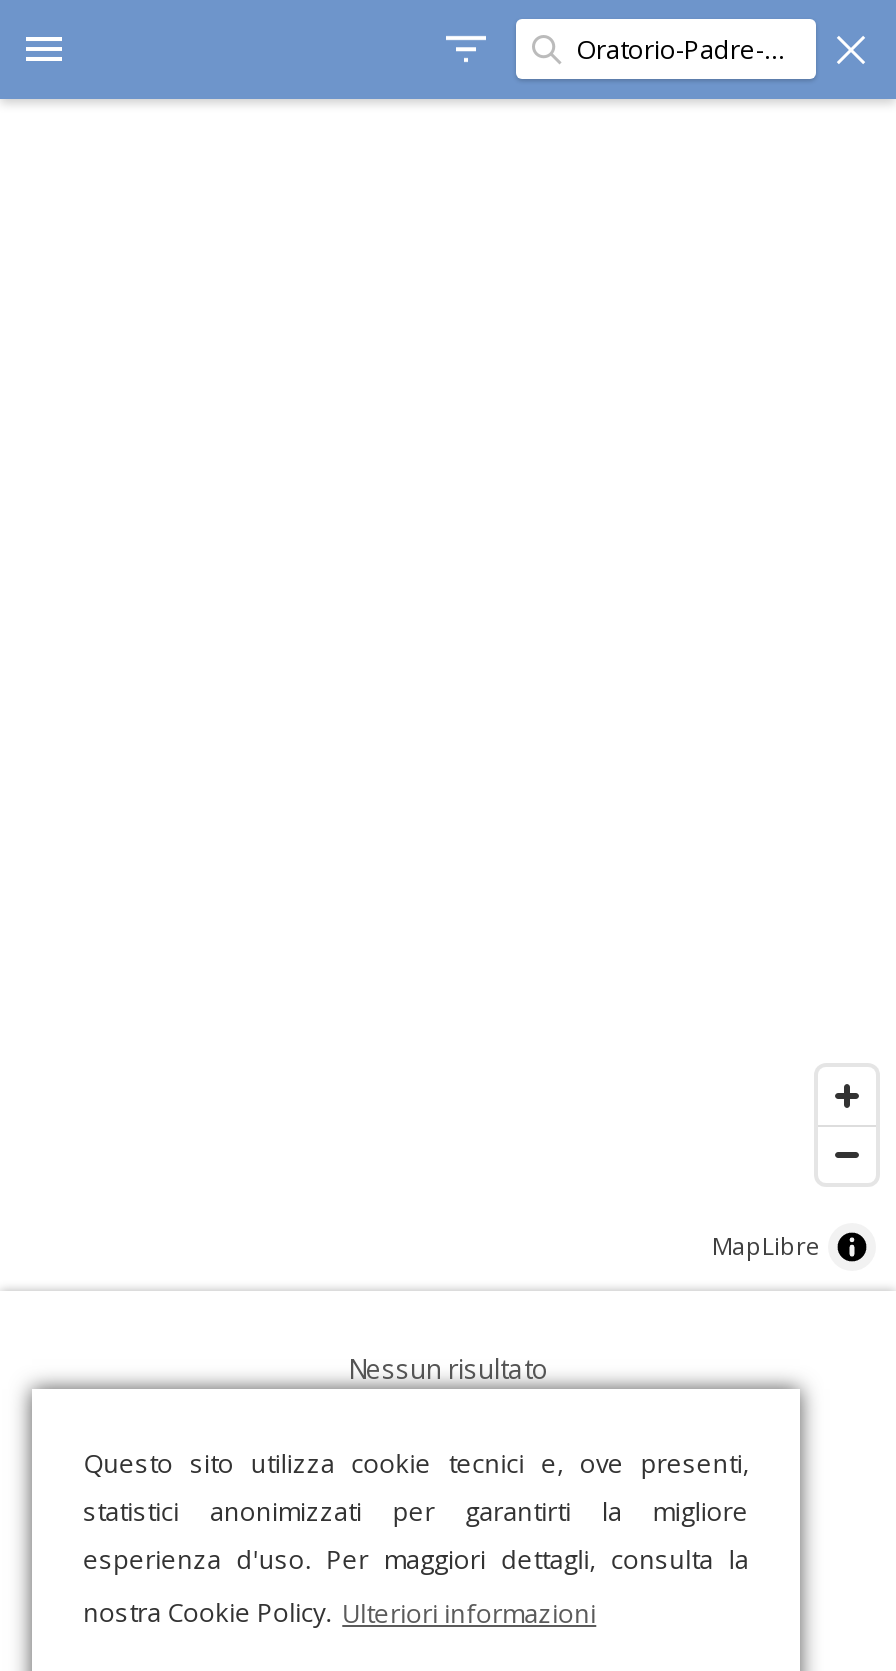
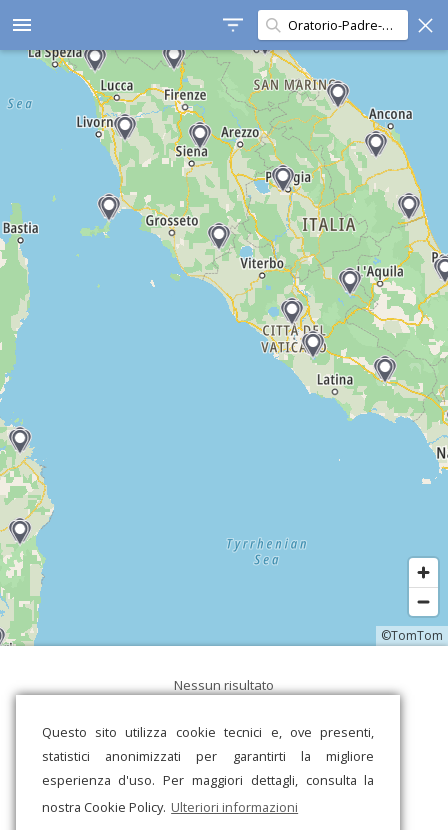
+ [image]

- MapLibre
+ ©TomTom
